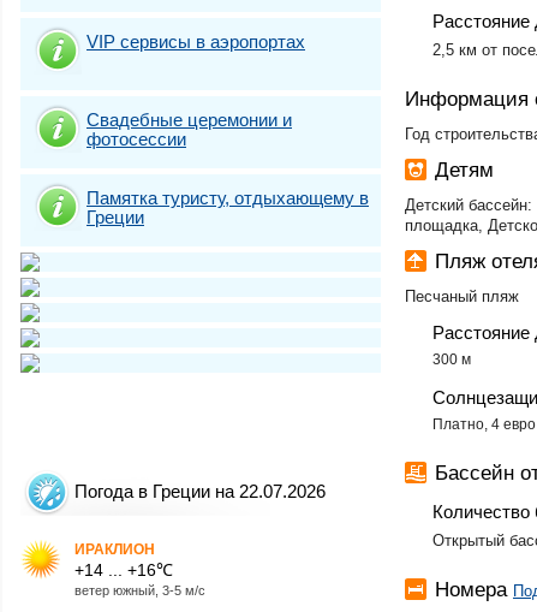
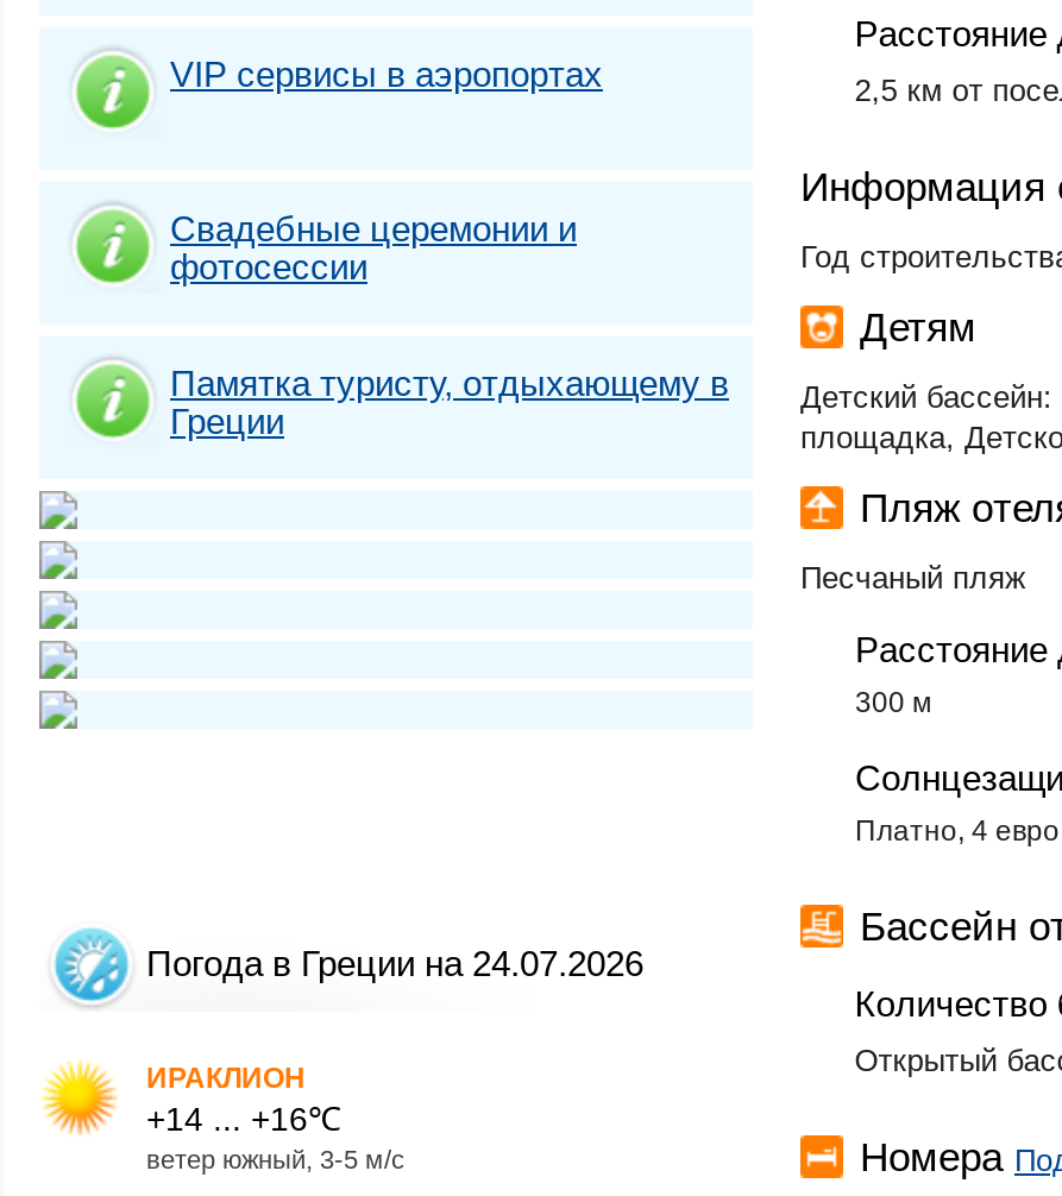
- Погода в Греции на 22.07.2026
+ Погода в Греции на 24.07.2026
